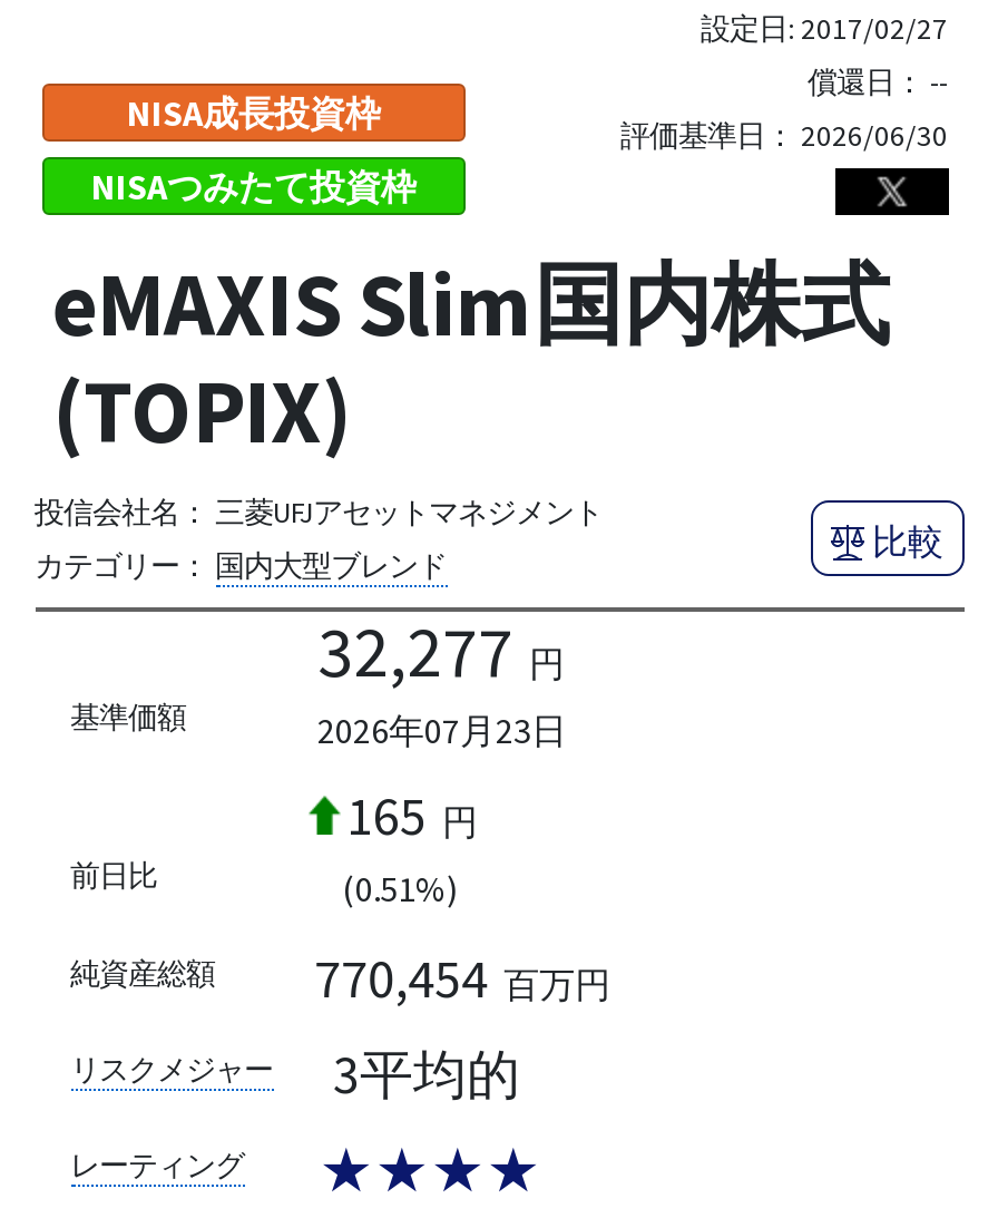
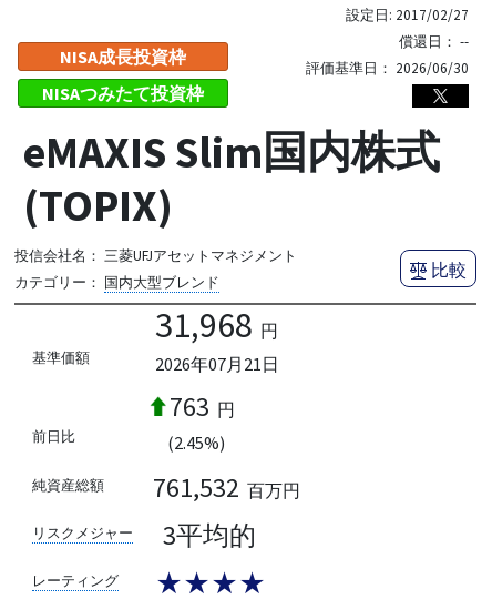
- 32,277 円
+ 31,968 円

- 2026年07月23日
+ 2026年07月21日

- 165 円
+ 763 円

- (0.51%)
+ (2.45%)

- 770,454 百万円
+ 761,532 百万円
